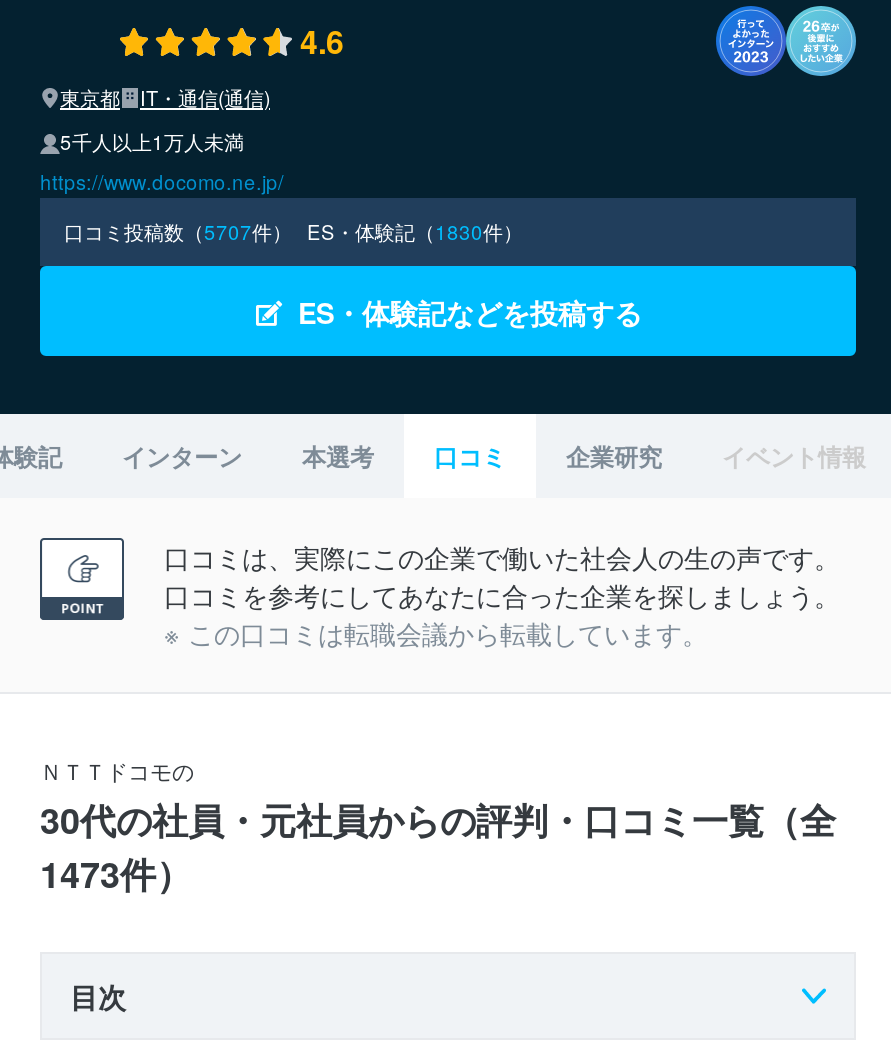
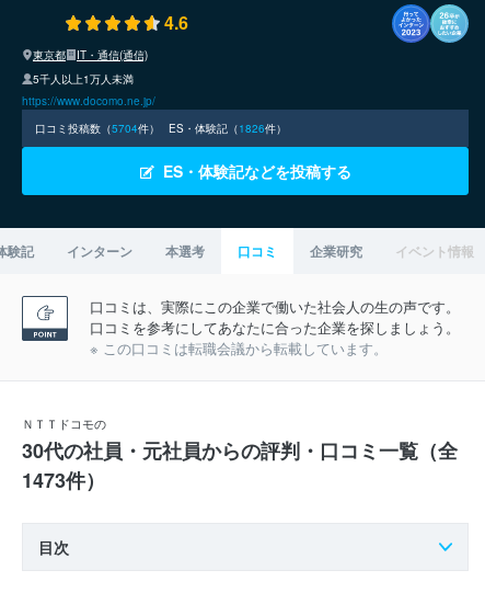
- 口コミ投稿数（5707件） ES・体験記（1830件）
+ 口コミ投稿数（5704件） ES・体験記（1826件）
